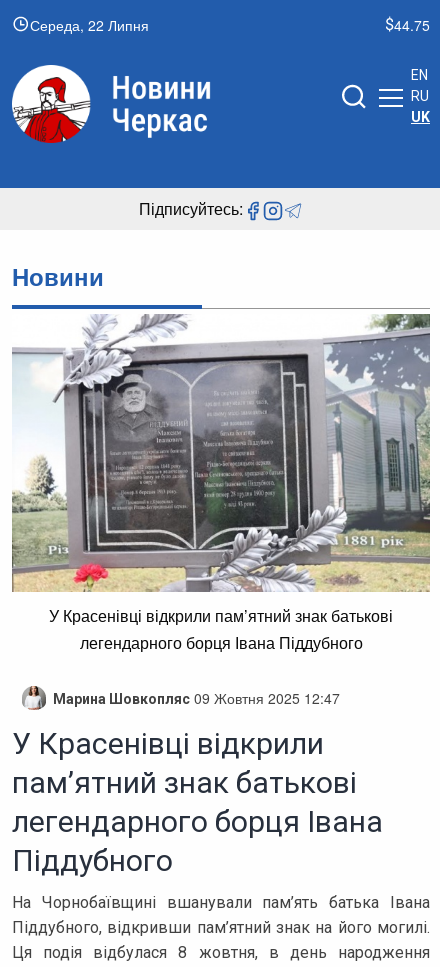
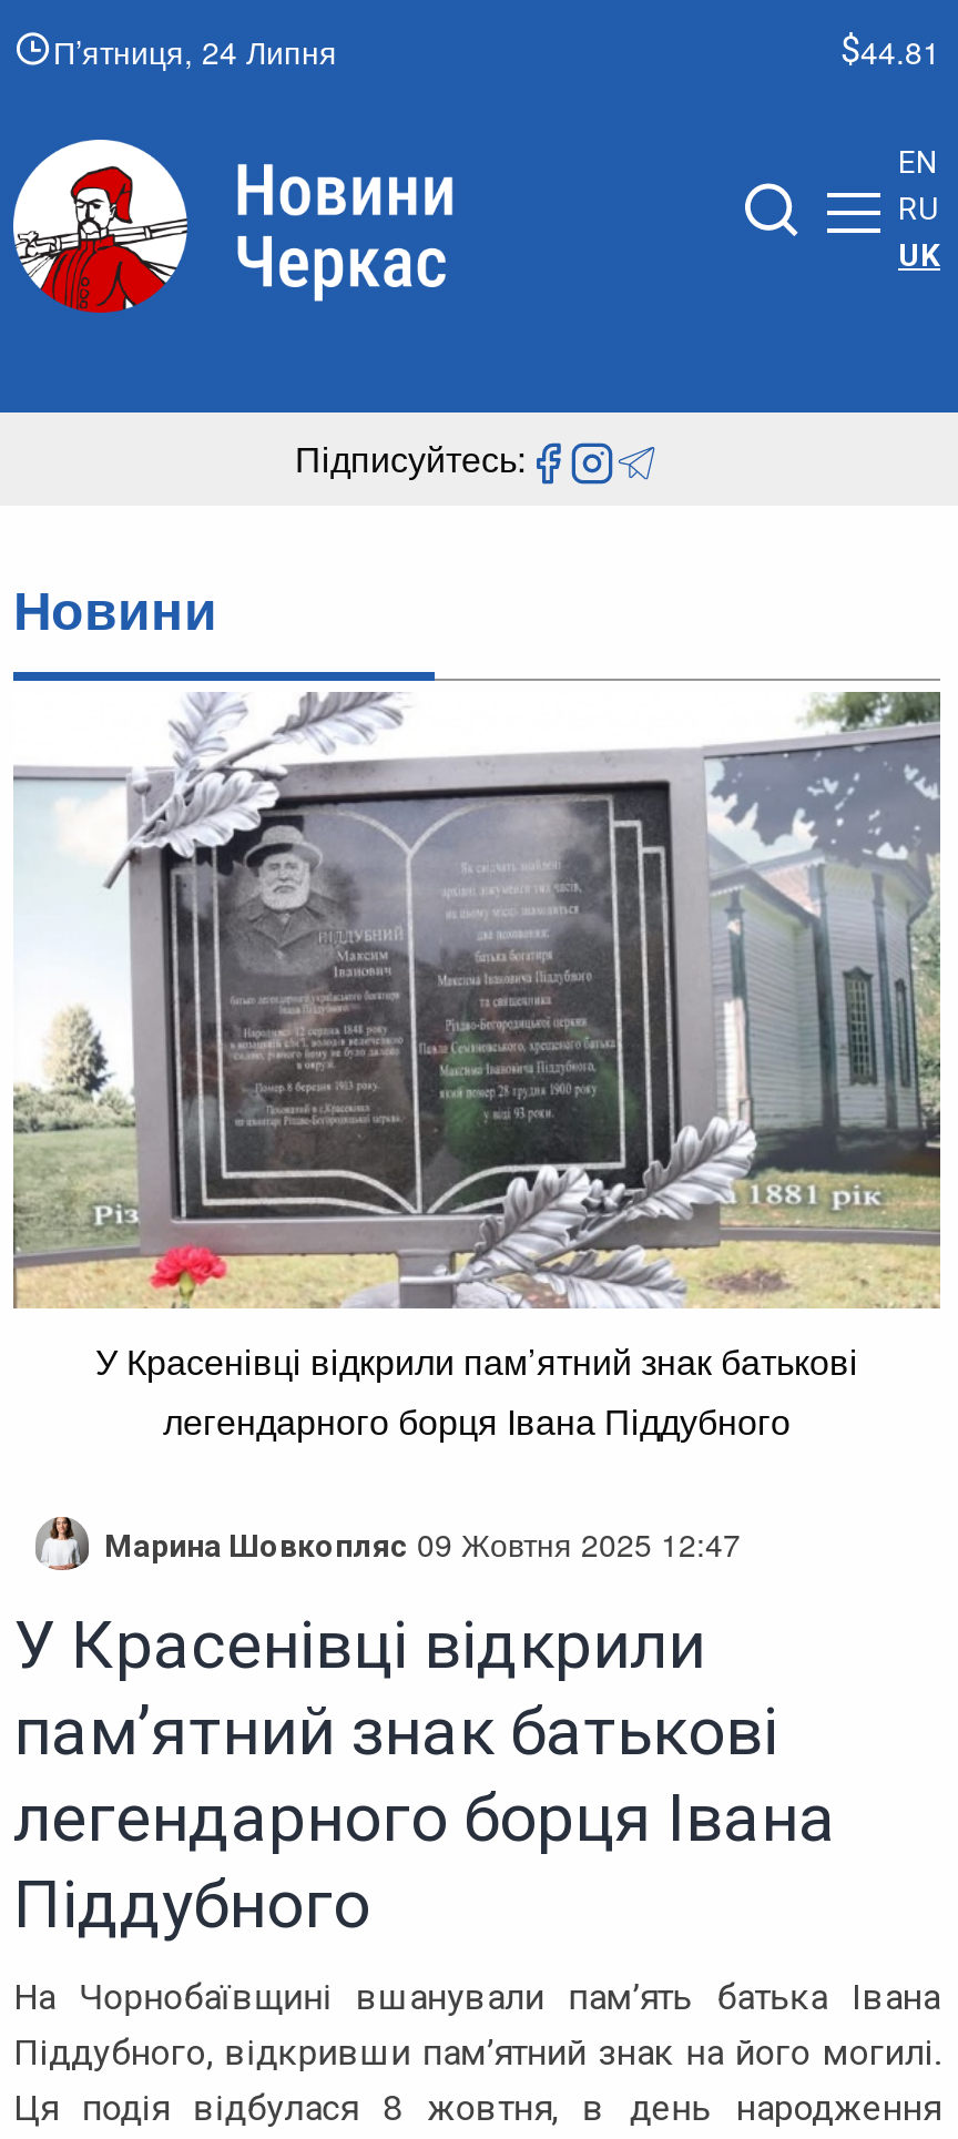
- Середа, 22 Липня
+ П’ятниця, 24 Липня

- 44.75
+ 44.81
